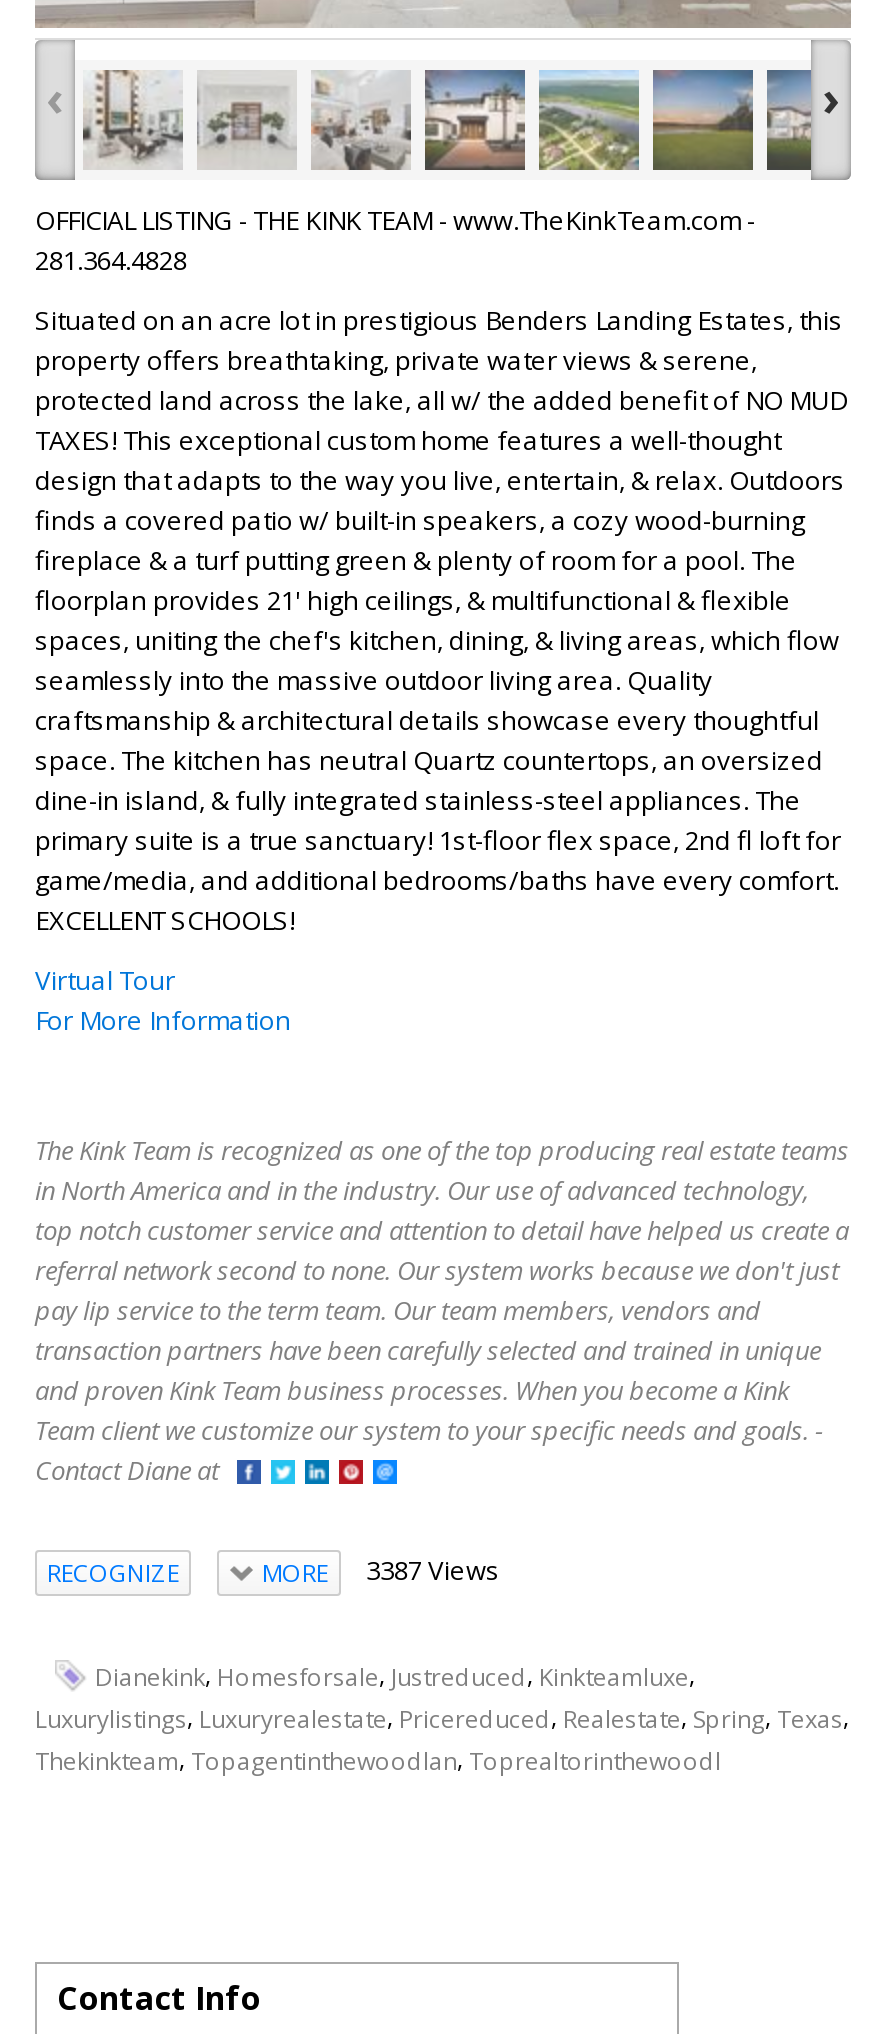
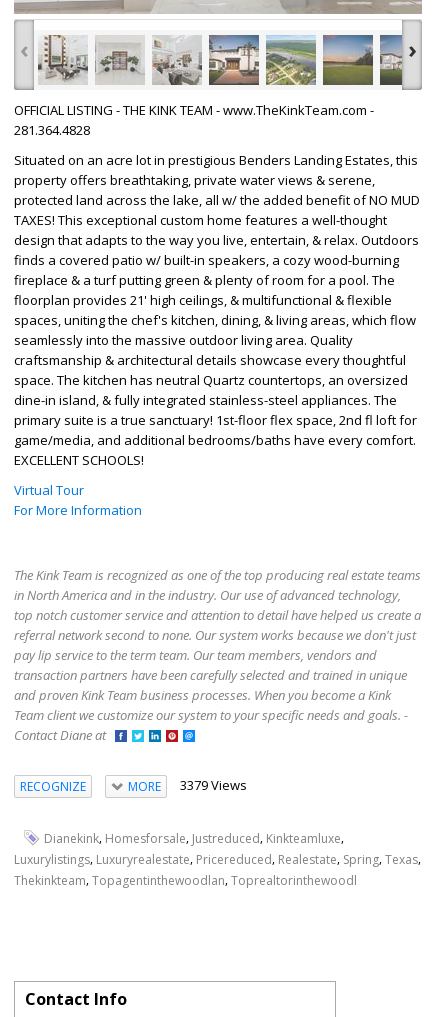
- MORE 3387 Views
+ MORE 3379 Views
